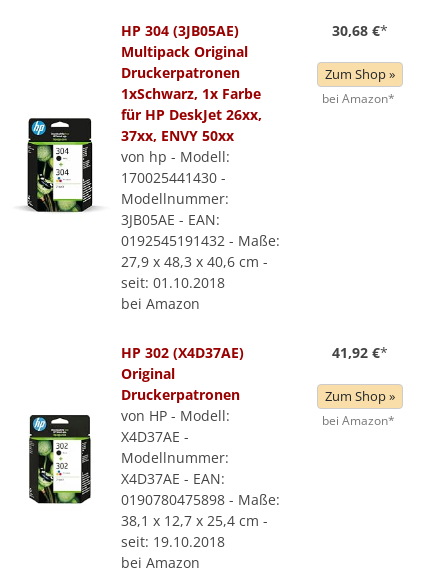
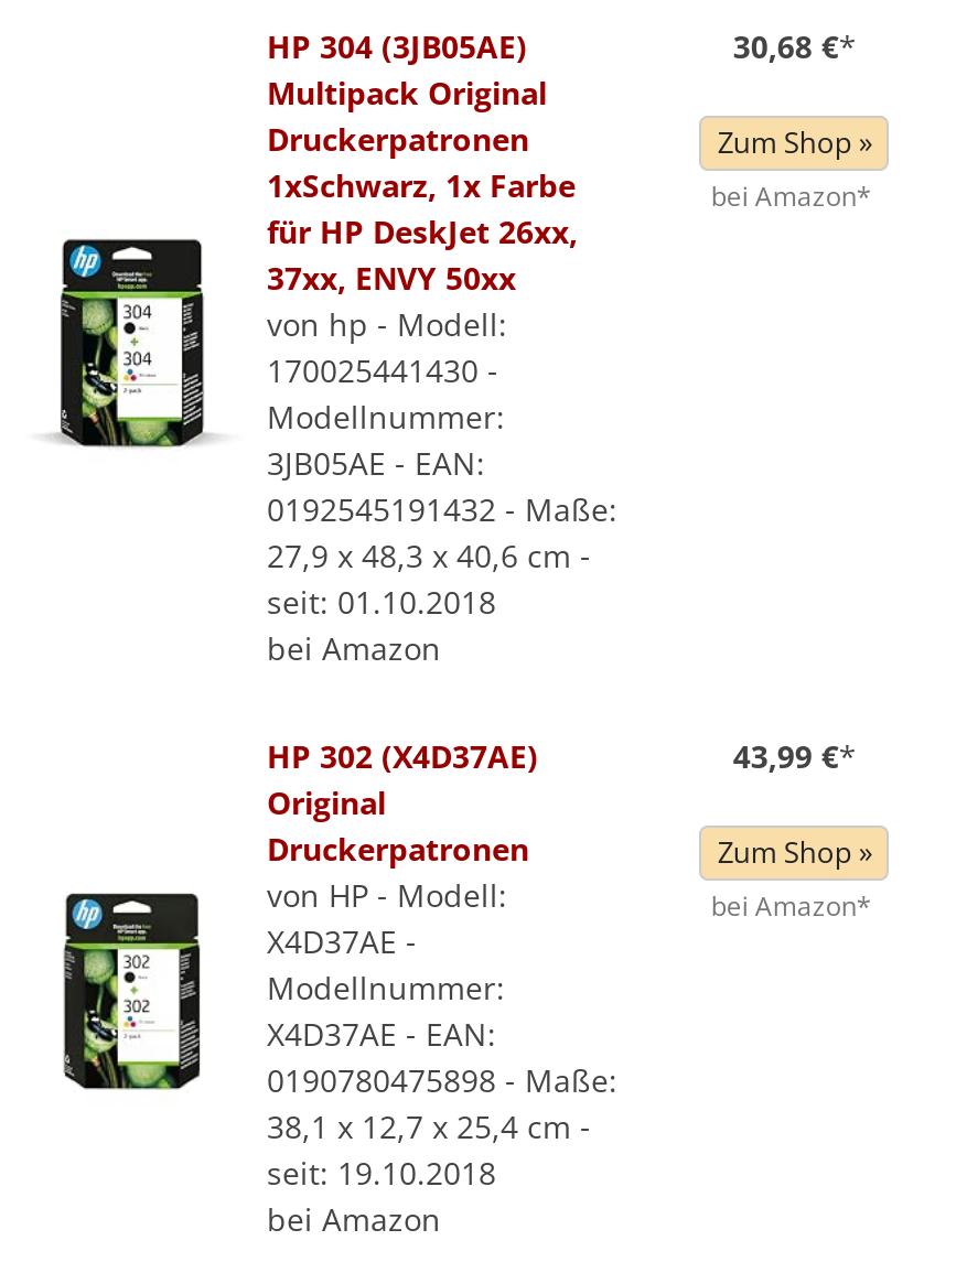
- 41,92 €*
+ 43,99 €*
